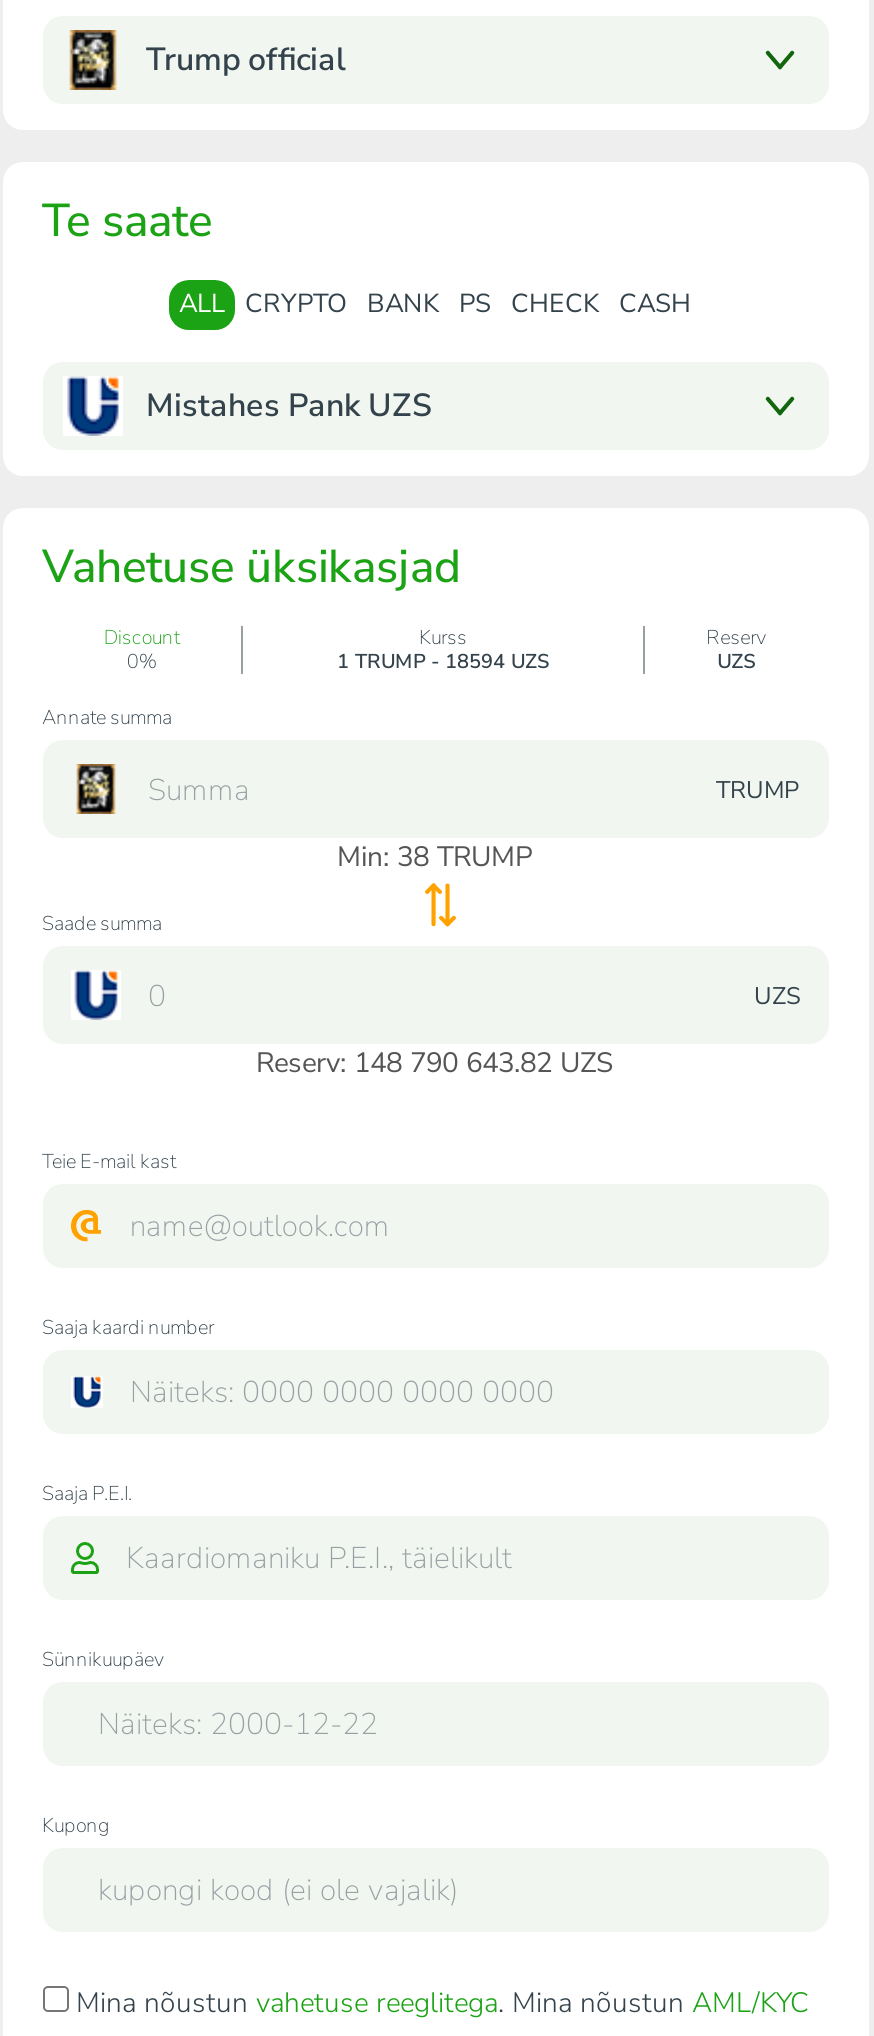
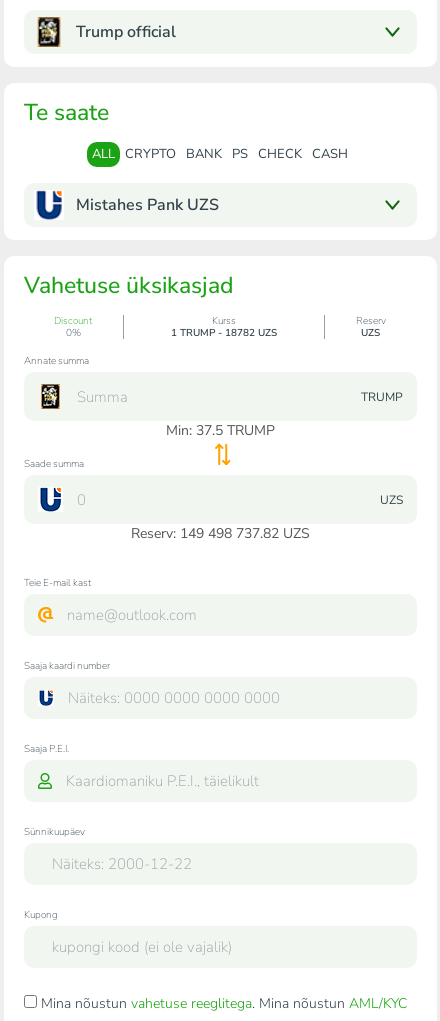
- 1 TRUMP - 18594 UZS
+ 1 TRUMP - 18782 UZS

- Min: 38 TRUMP
+ Min: 37.5 TRUMP

- Reserv: 148 790 643.82 UZS
+ Reserv: 149 498 737.82 UZS
